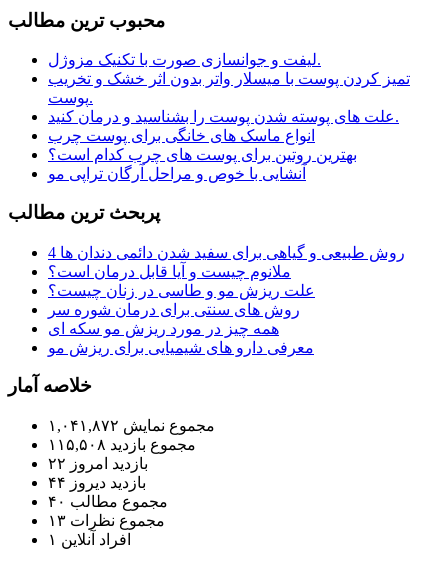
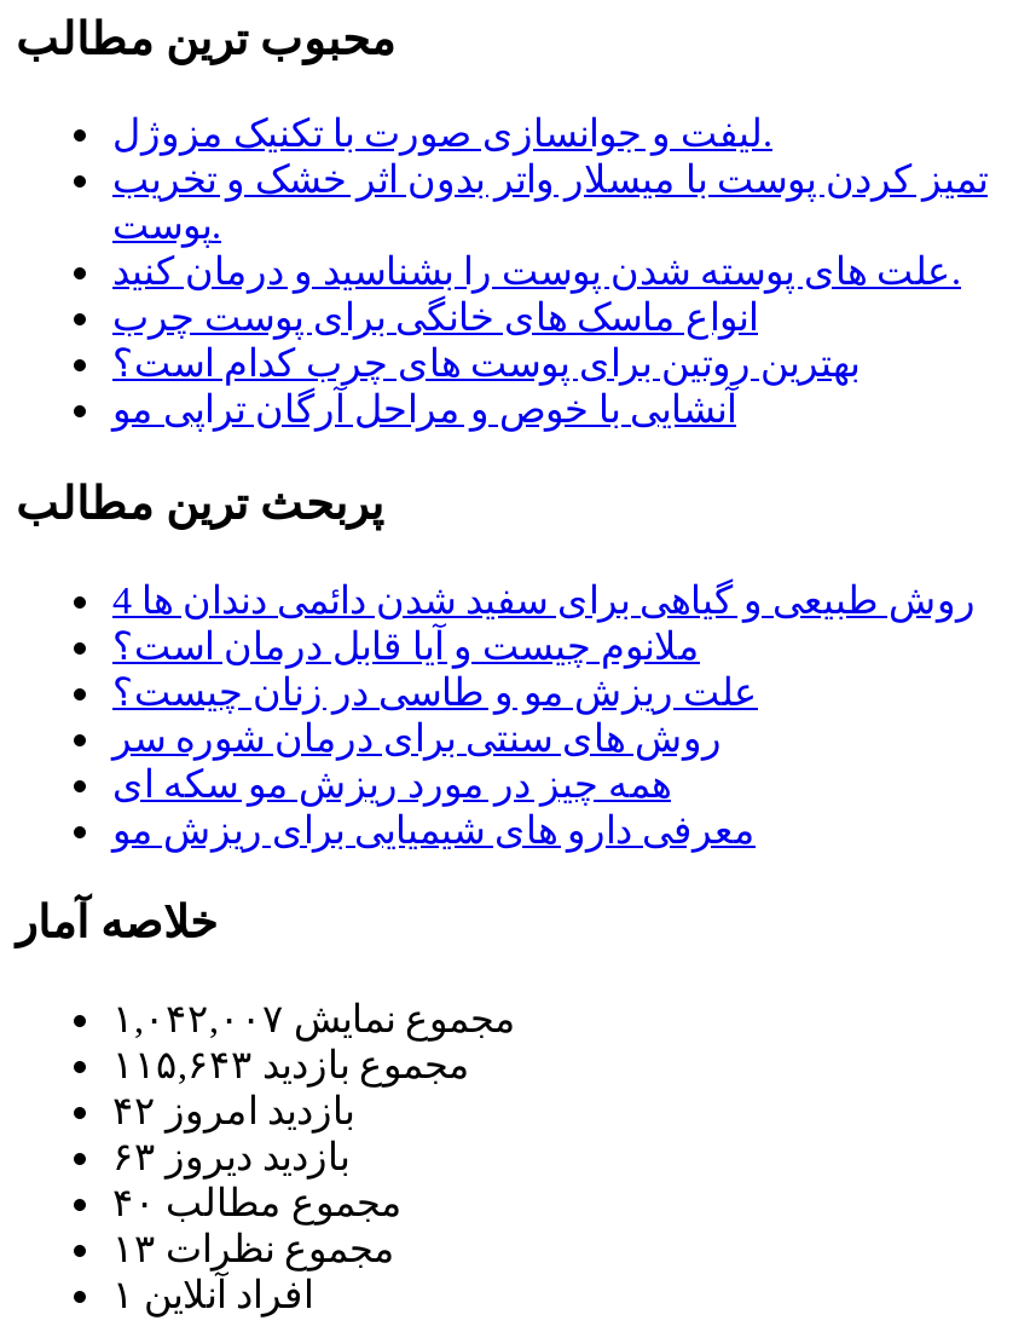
- مجموع نمایش‌ ۱,۰۴۱,۸۷۲
+ مجموع نمایش‌ ۱,۰۴۲,۰۰۷

- مجموع بازدید ۱۱۵,۵۰۸
+ مجموع بازدید ۱۱۵,۶۴۳

- بازدید امروز ۲۲
+ بازدید امروز ۴۲

- بازدید دیروز ۴۴
+ بازدید دیروز ۶۳
